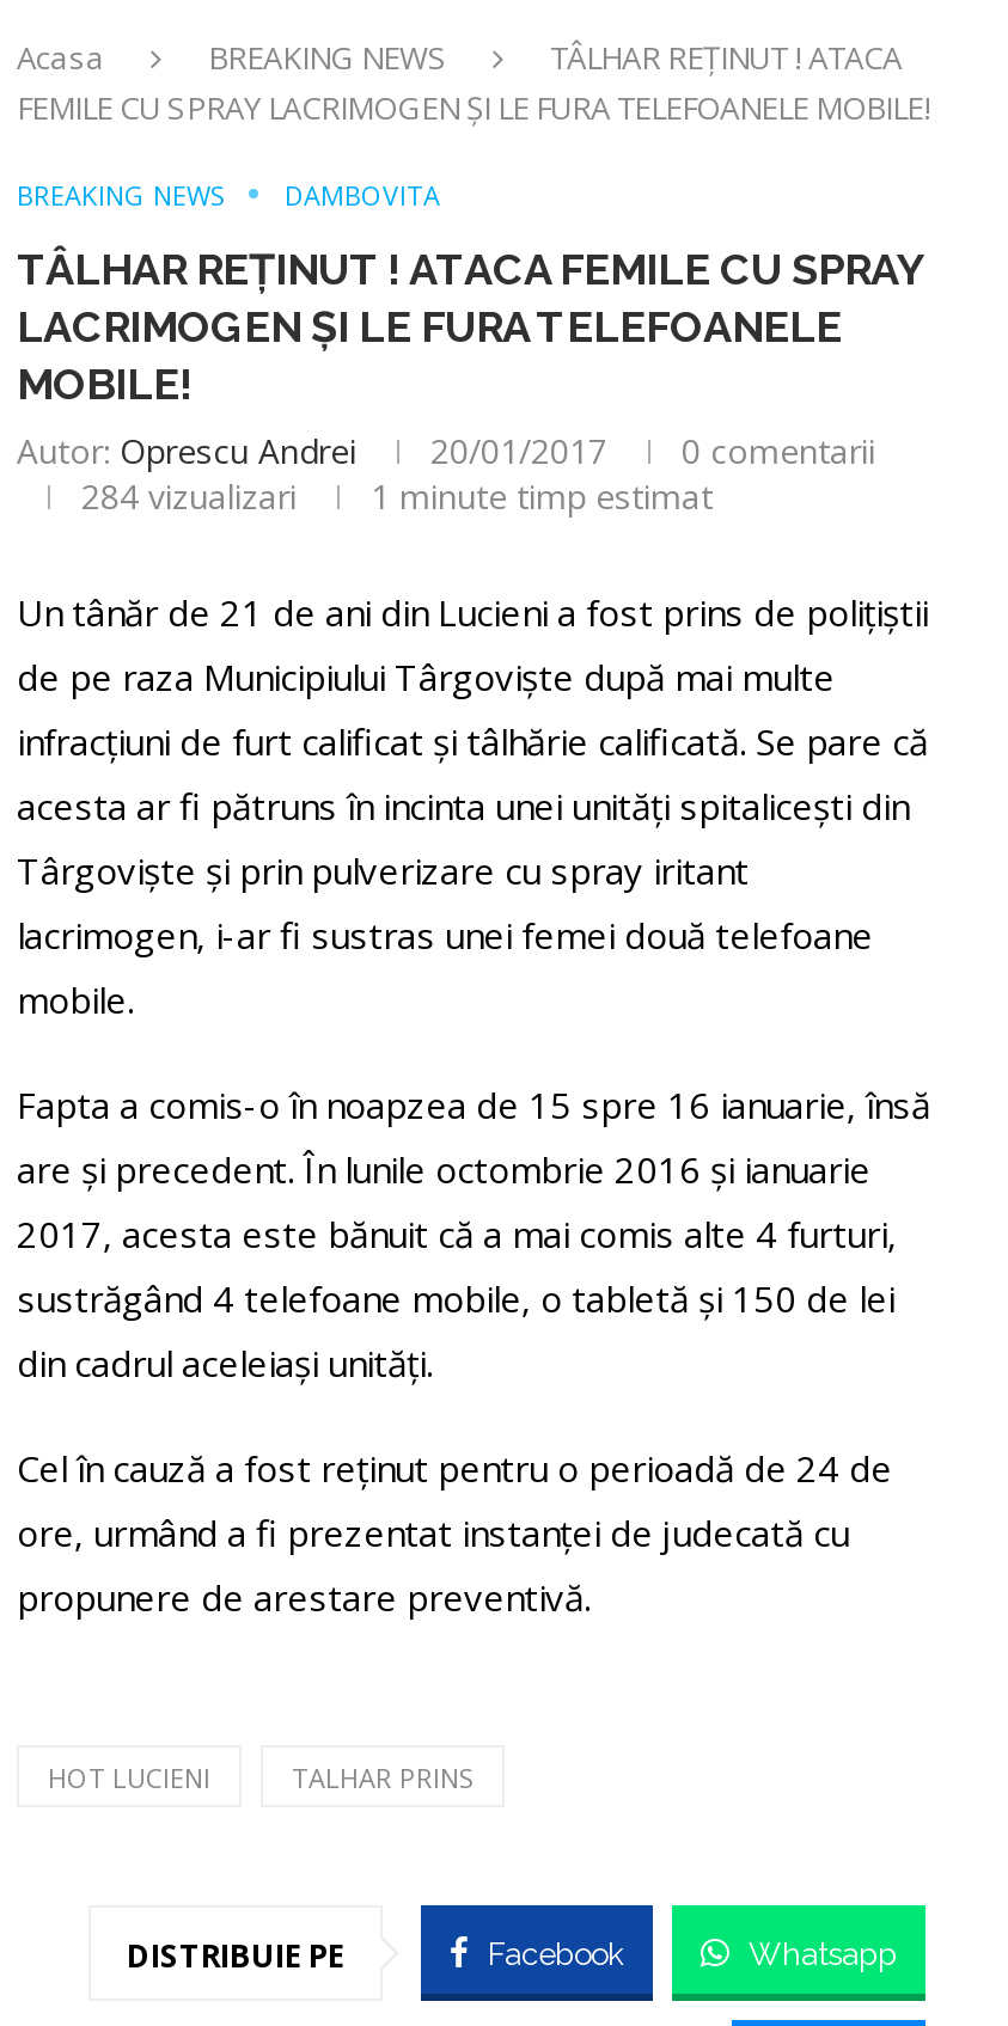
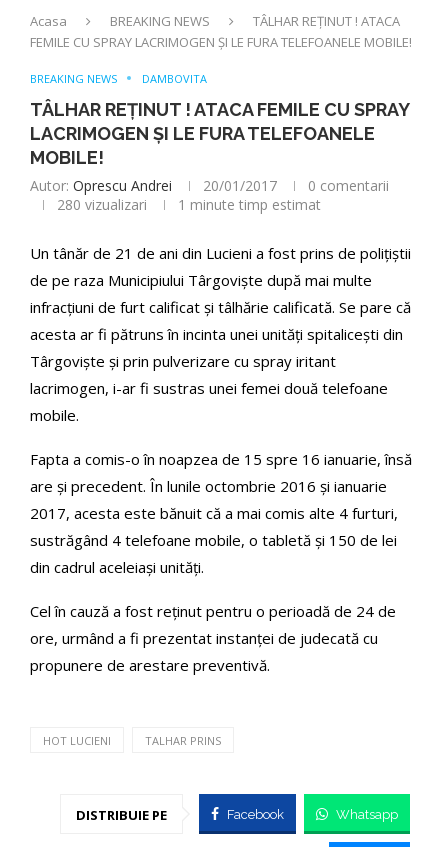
- 284 vizualizari 1 minute timp estimat
+ 280 vizualizari 1 minute timp estimat
